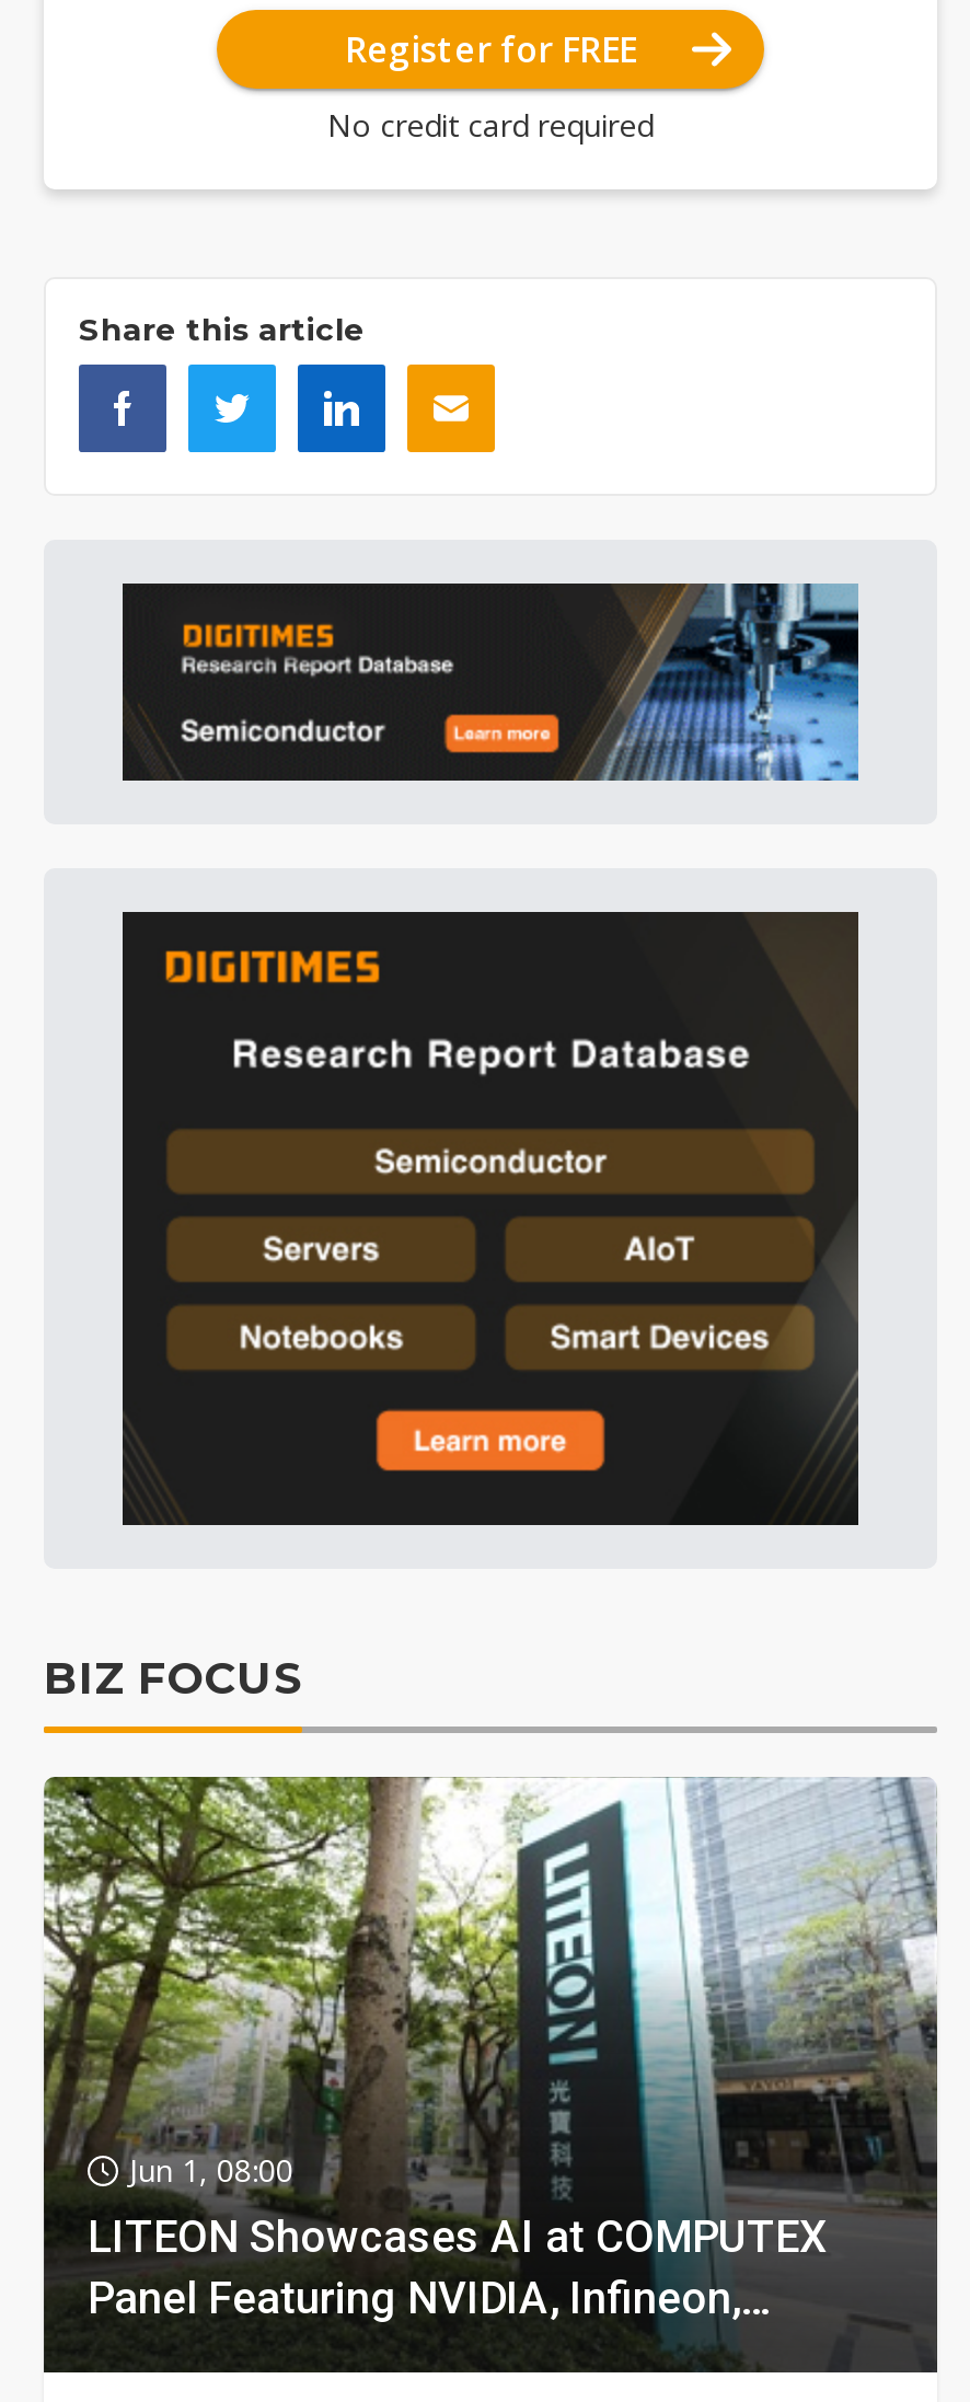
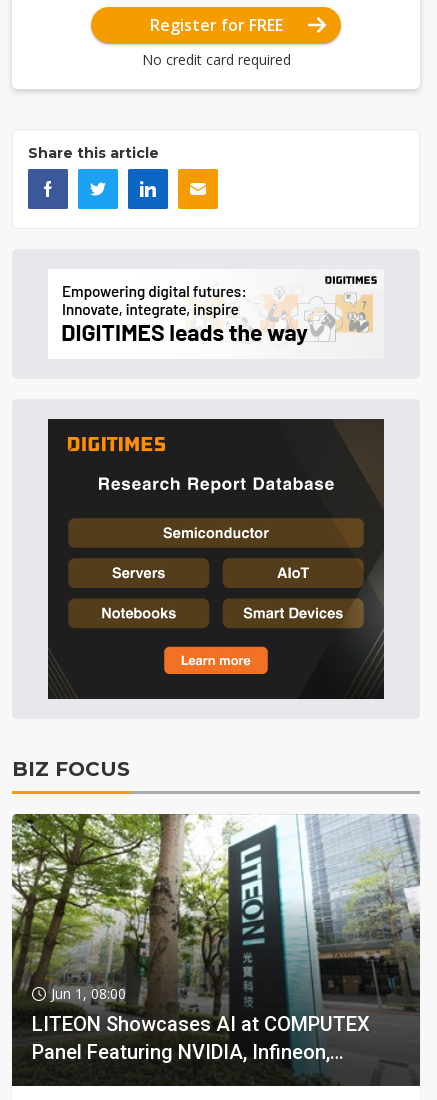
- [image]
+ [image]
